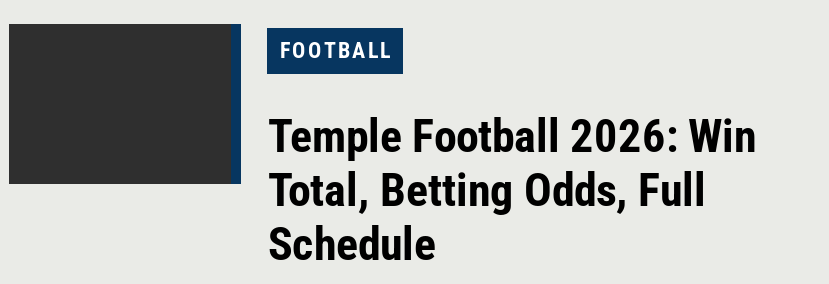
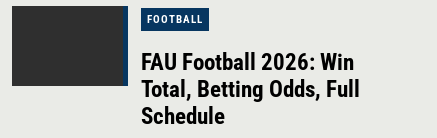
- Temple Football 2026: Win
+ FAU Football 2026: Win
